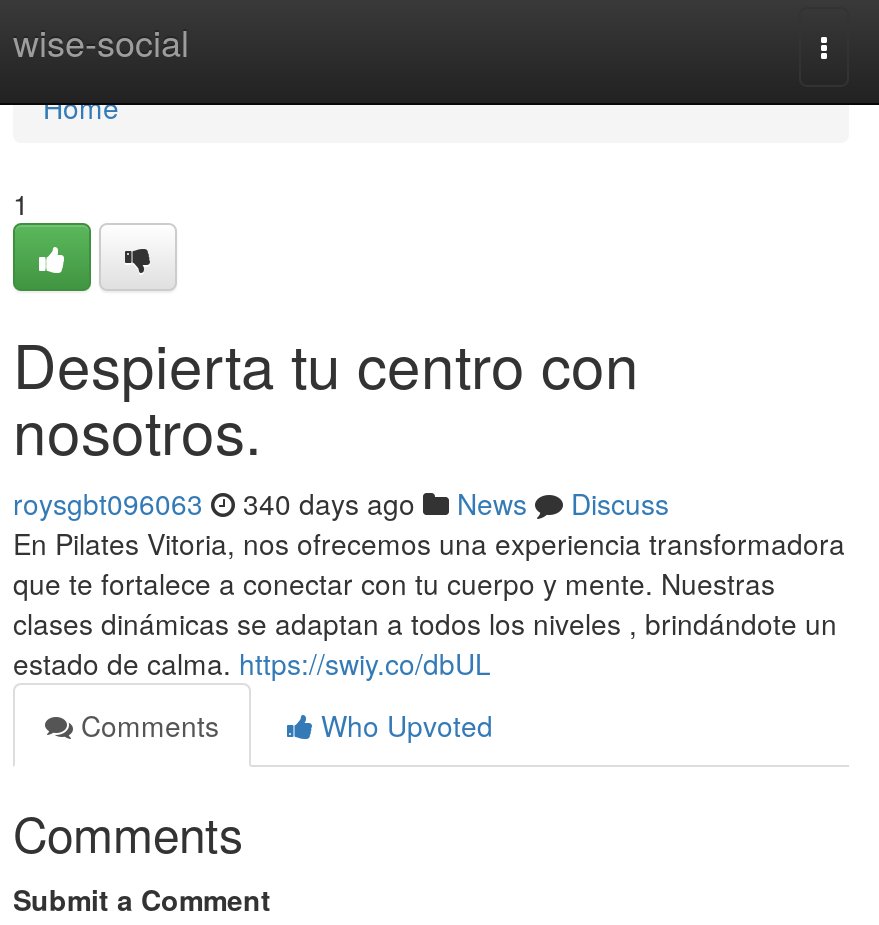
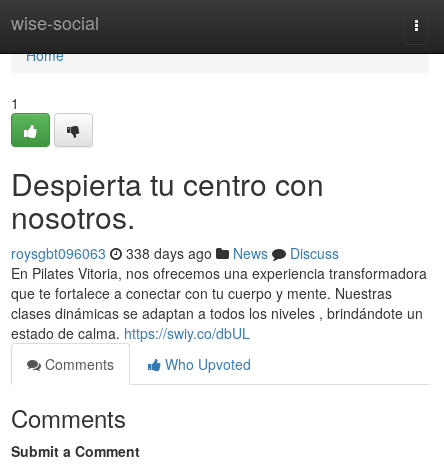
- roysgbt096063 340 days ago News Discuss
+ roysgbt096063 338 days ago News Discuss
